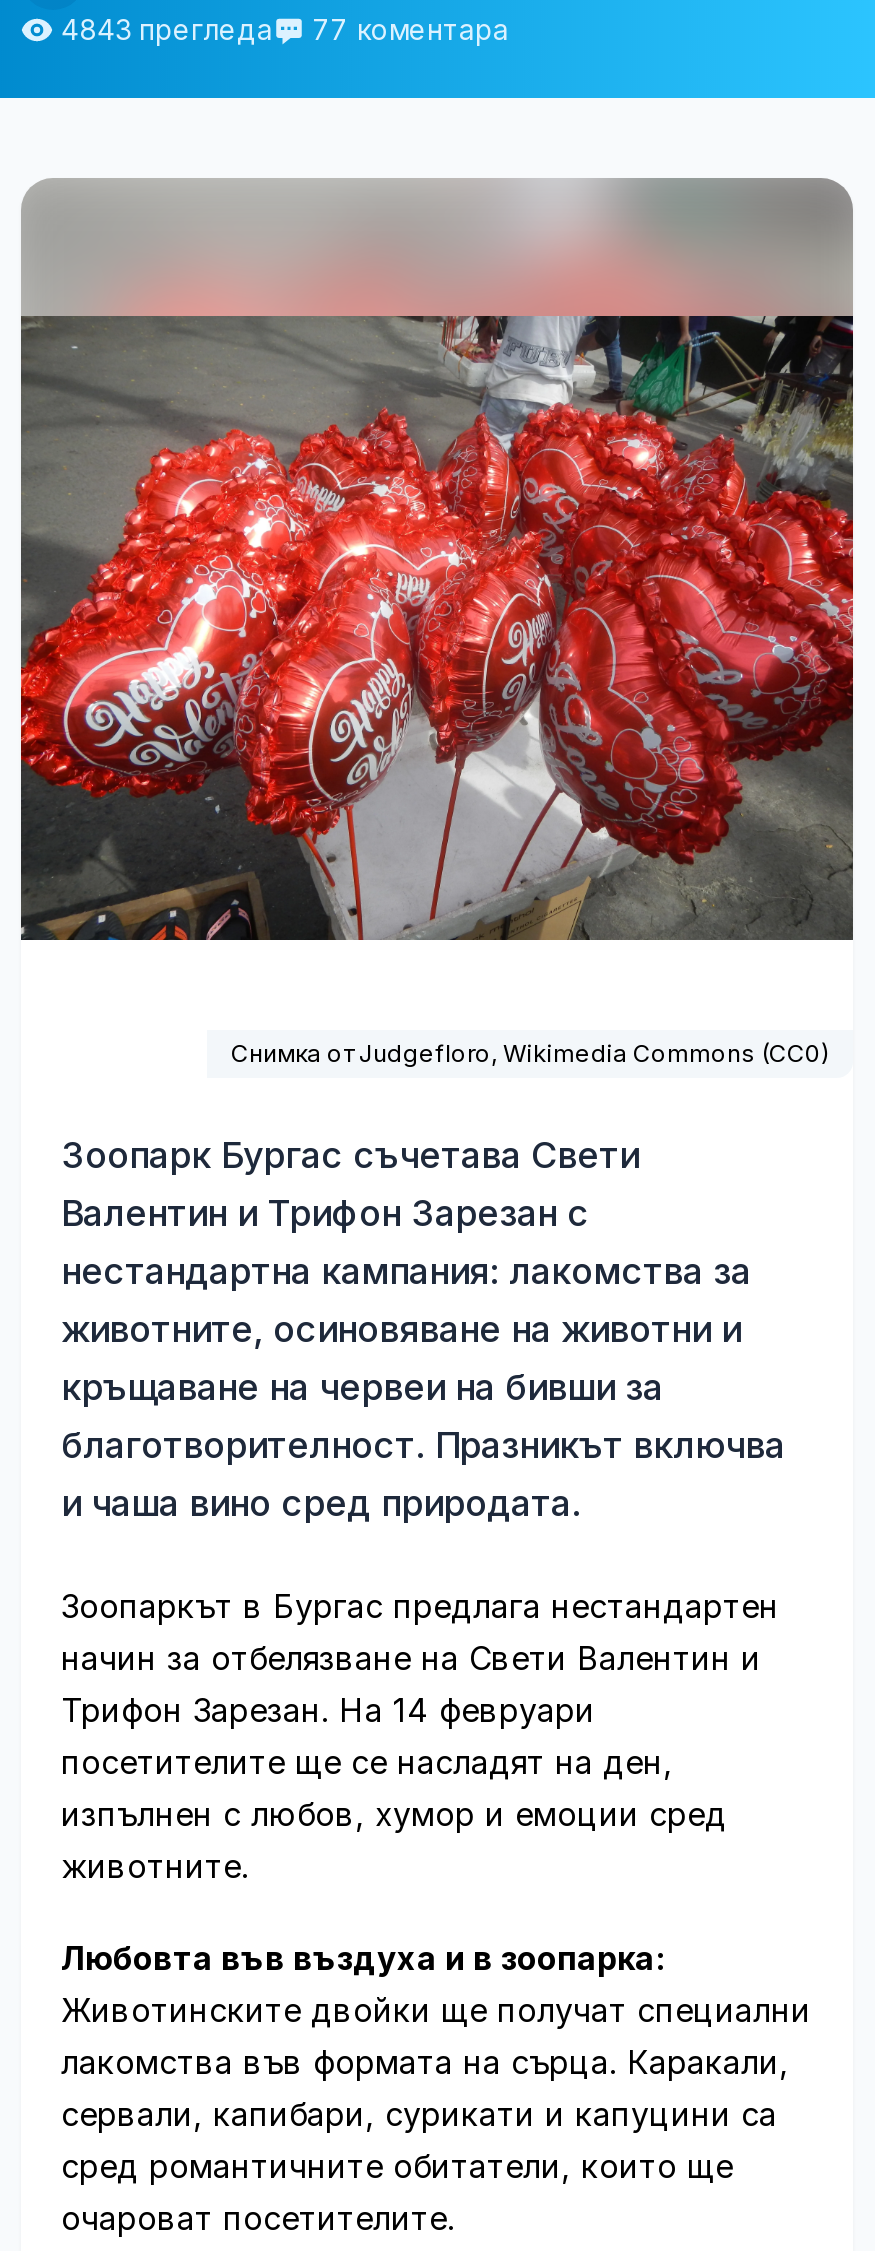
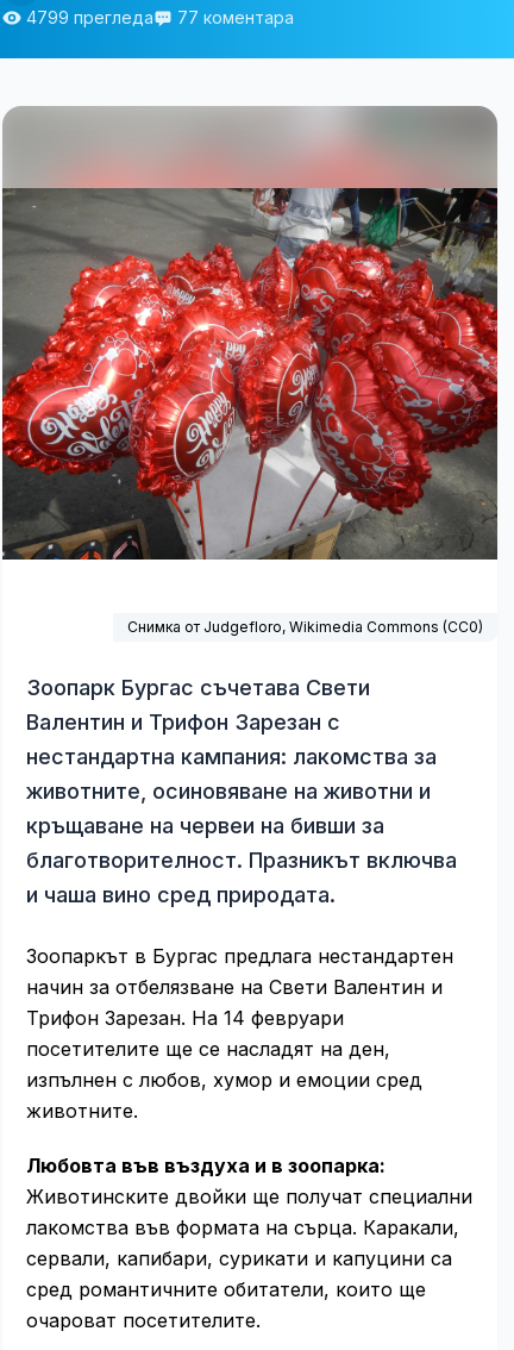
- 4843 прегледа 77 коментара
+ 4799 прегледа 77 коментара
